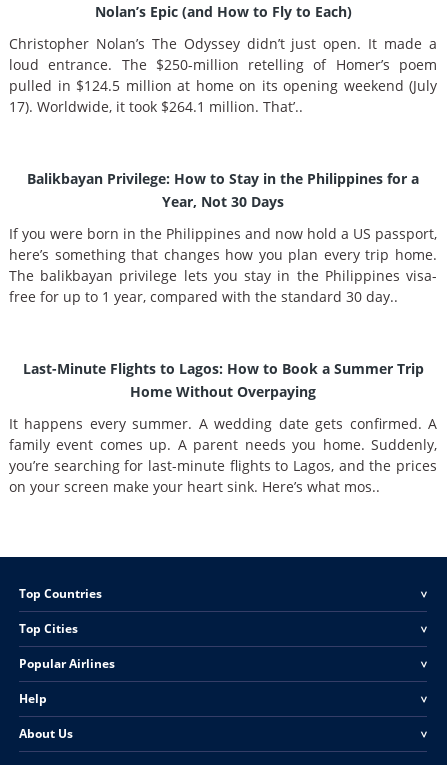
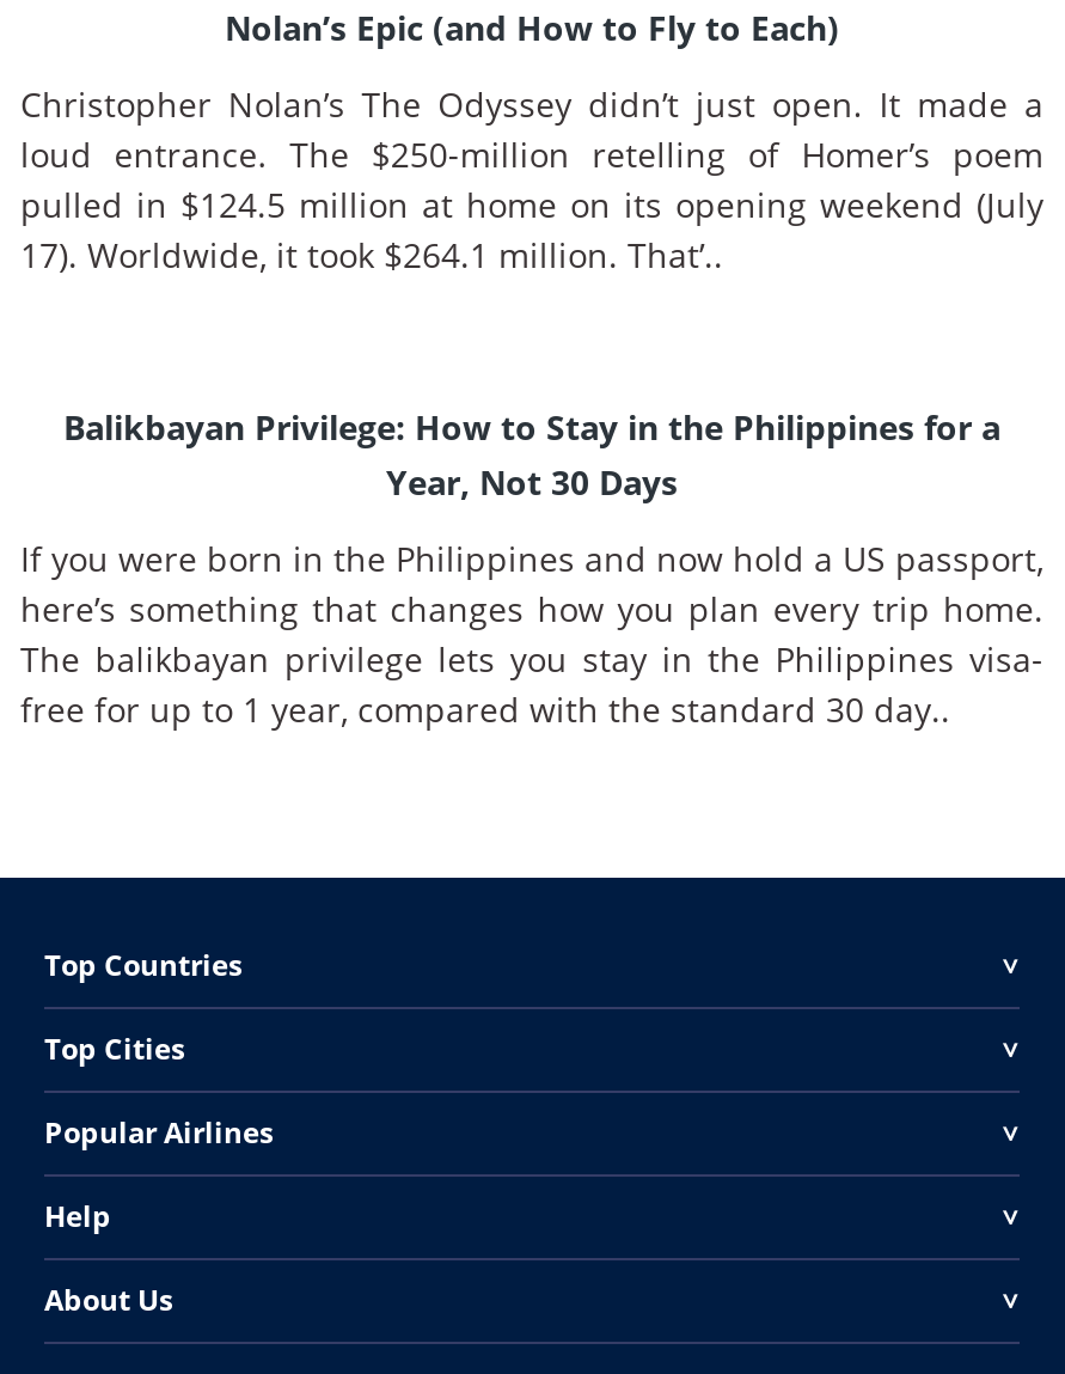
- Last-Minute Flights to Lagos: How to Book a Summer Trip
- Home Without Overpaying
- It happens every summer. A wedding date gets confirmed. A
- family event comes up. A parent needs you home. Suddenly,
- you’re searching for last-minute flights to Lagos, and the prices
- on your screen make your heart sink. Here’s what mos..
